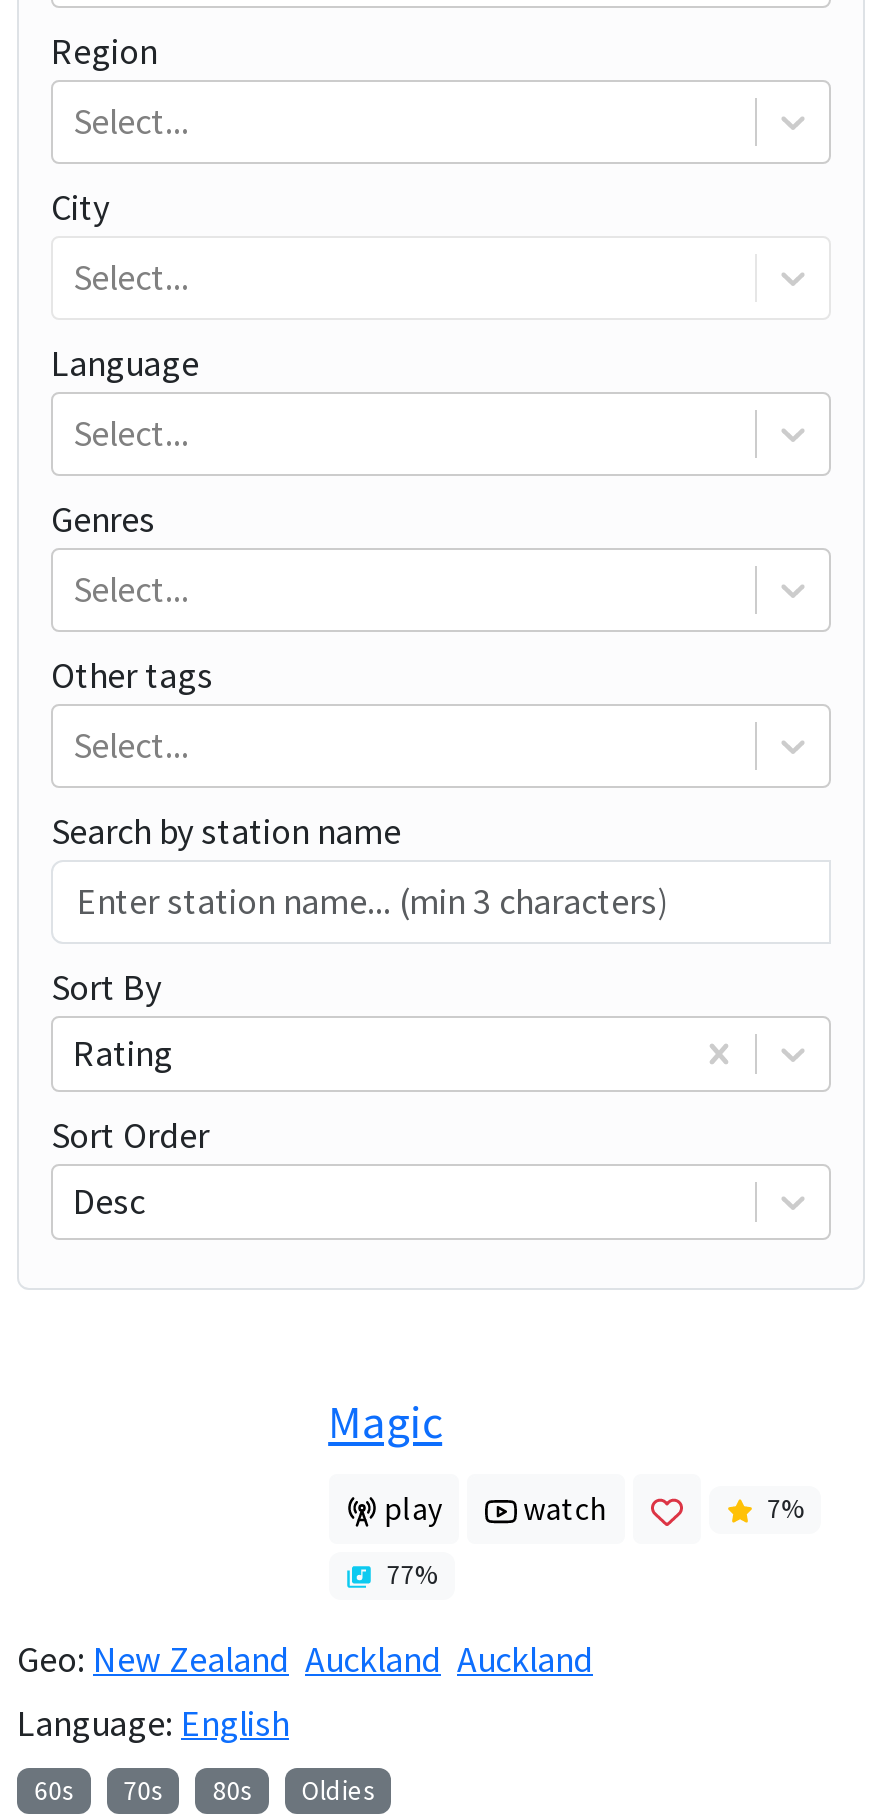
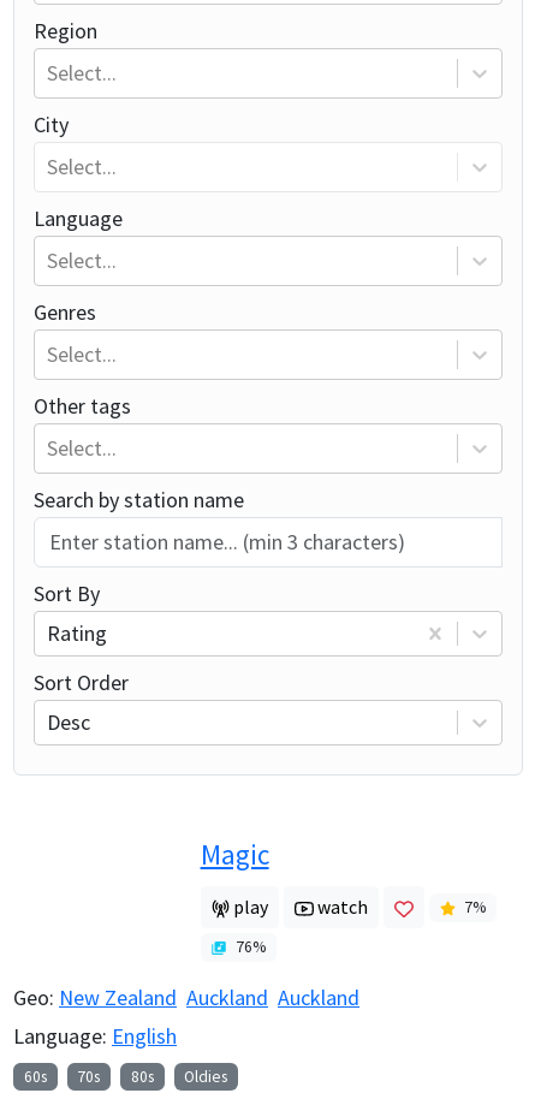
- 77%
+ 76%
